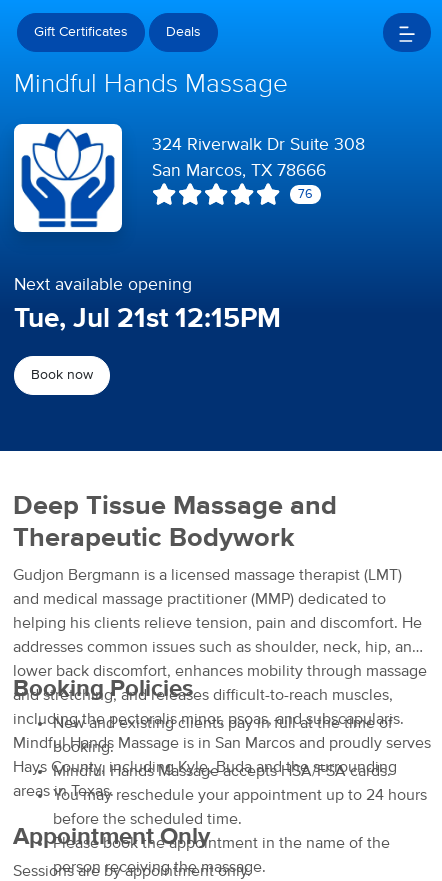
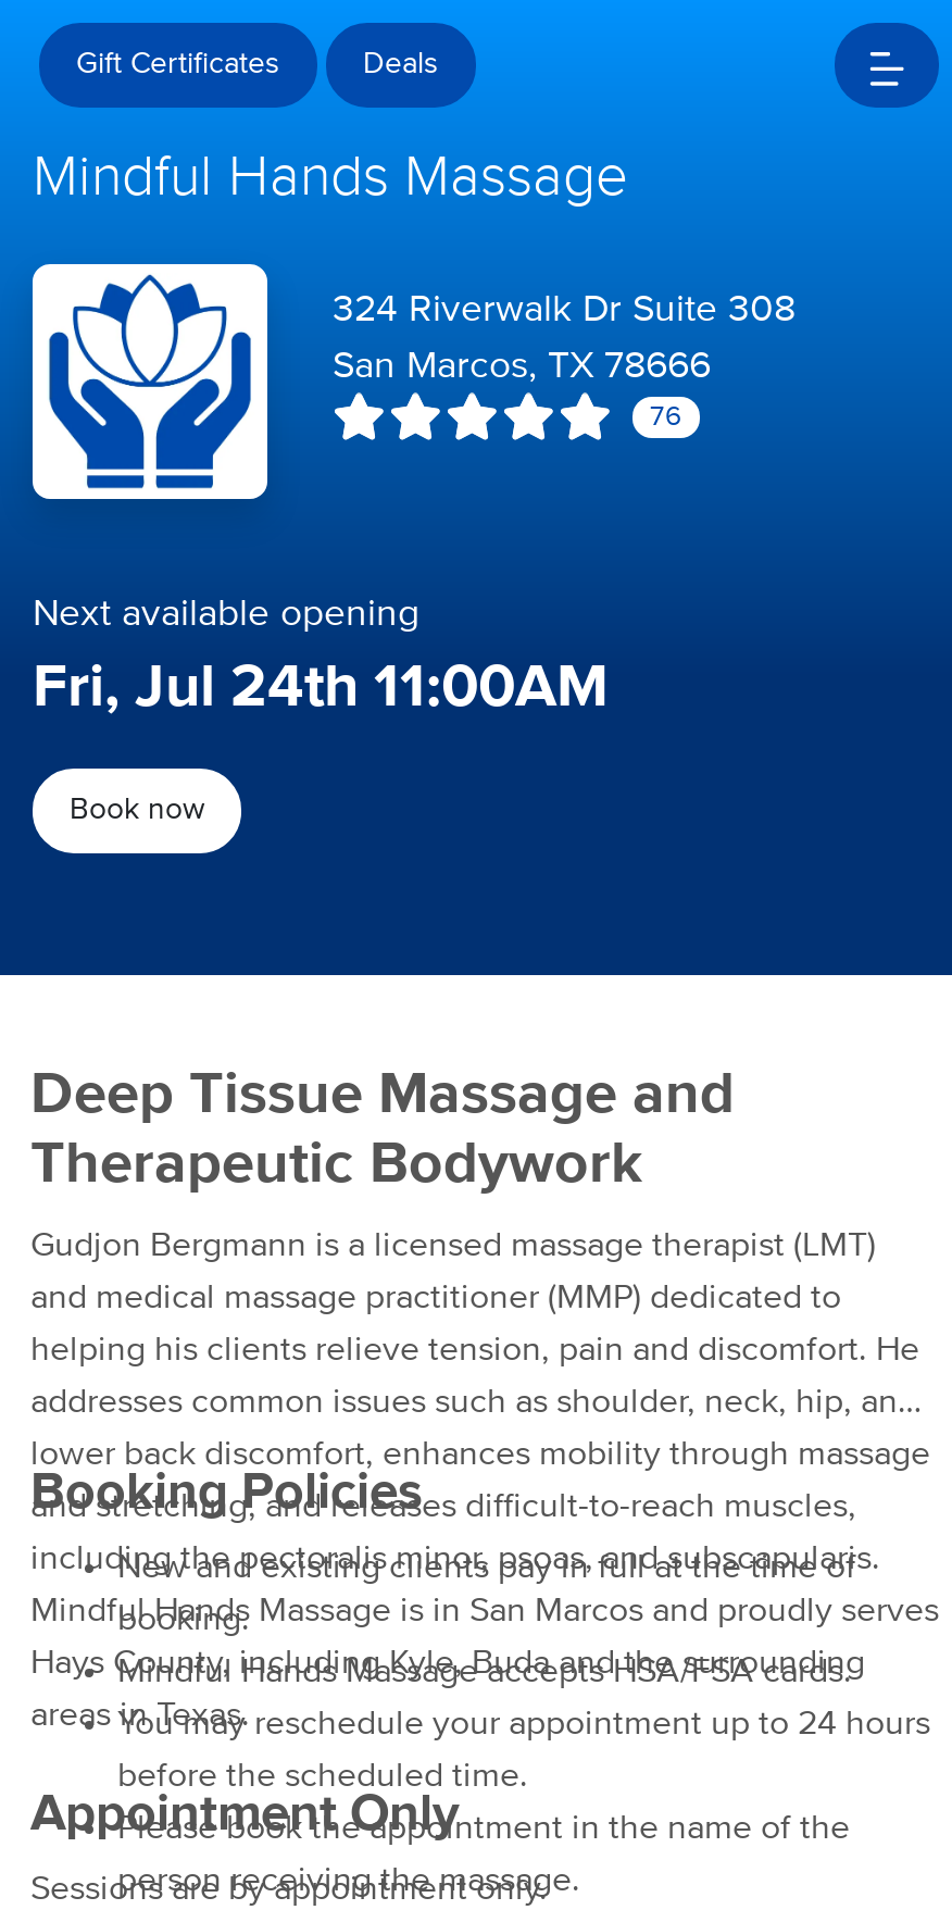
- Tue, Jul 21st 12:15PM
+ Fri, Jul 24th 11:00AM
